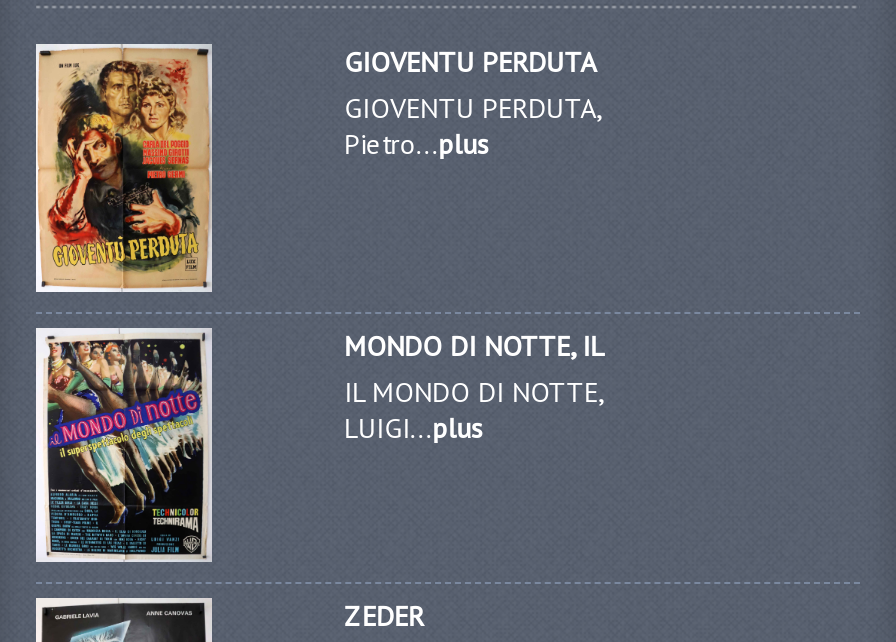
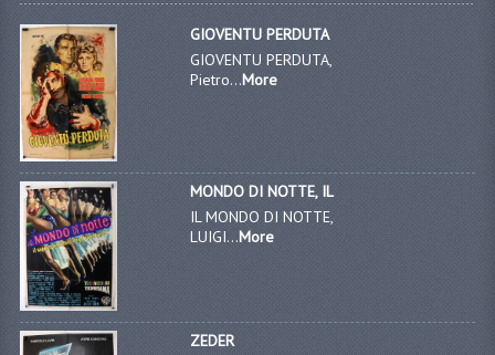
- Pietro...plus
+ Pietro...More

- LUIGI...plus
+ LUIGI...More
